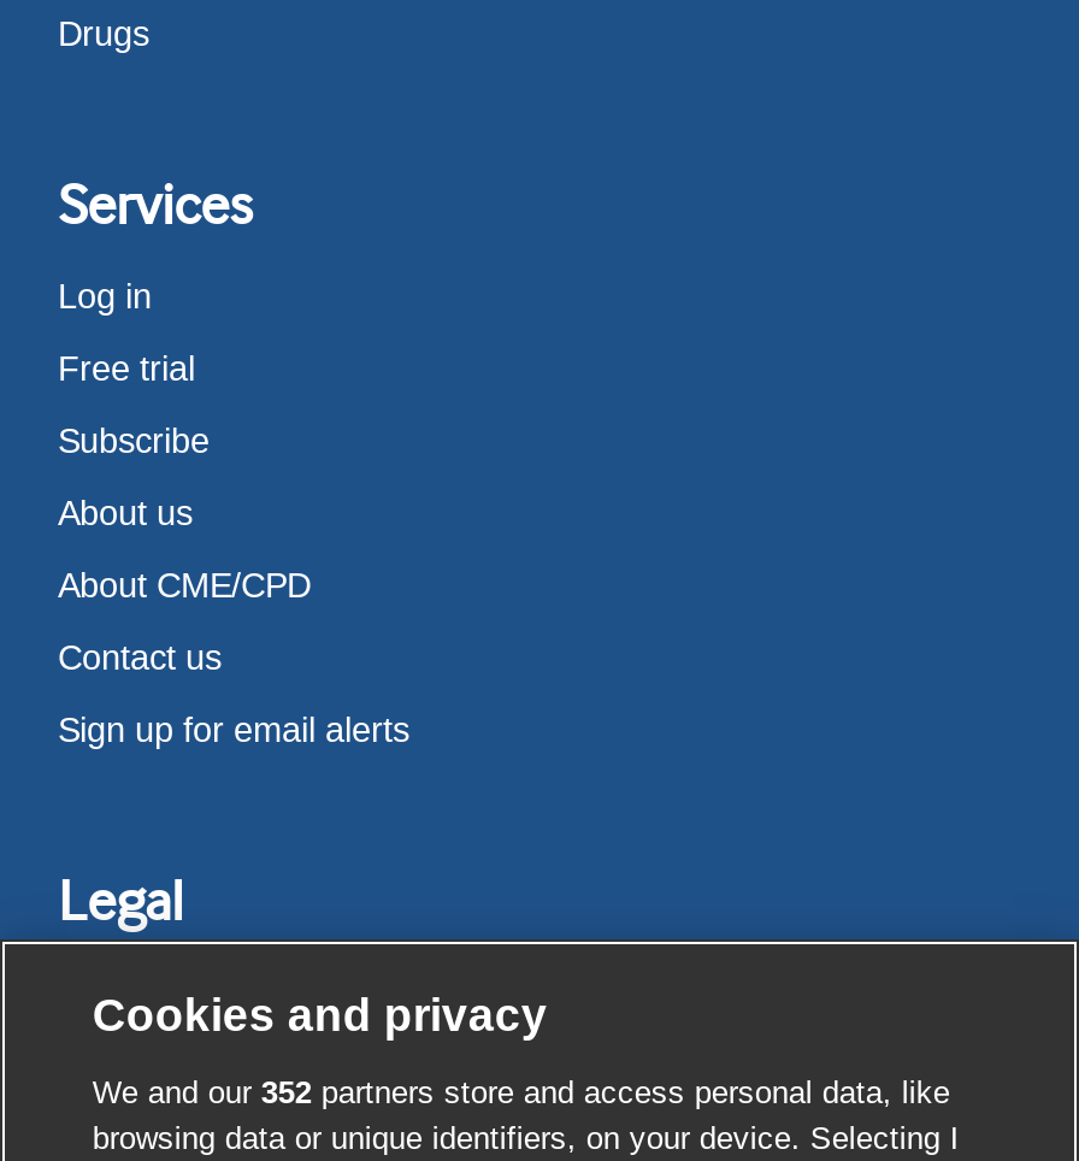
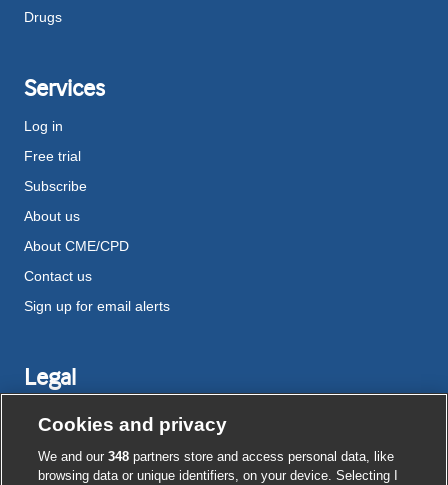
- We and our 352 partners store and access personal data, like
+ We and our 348 partners store and access personal data, like
